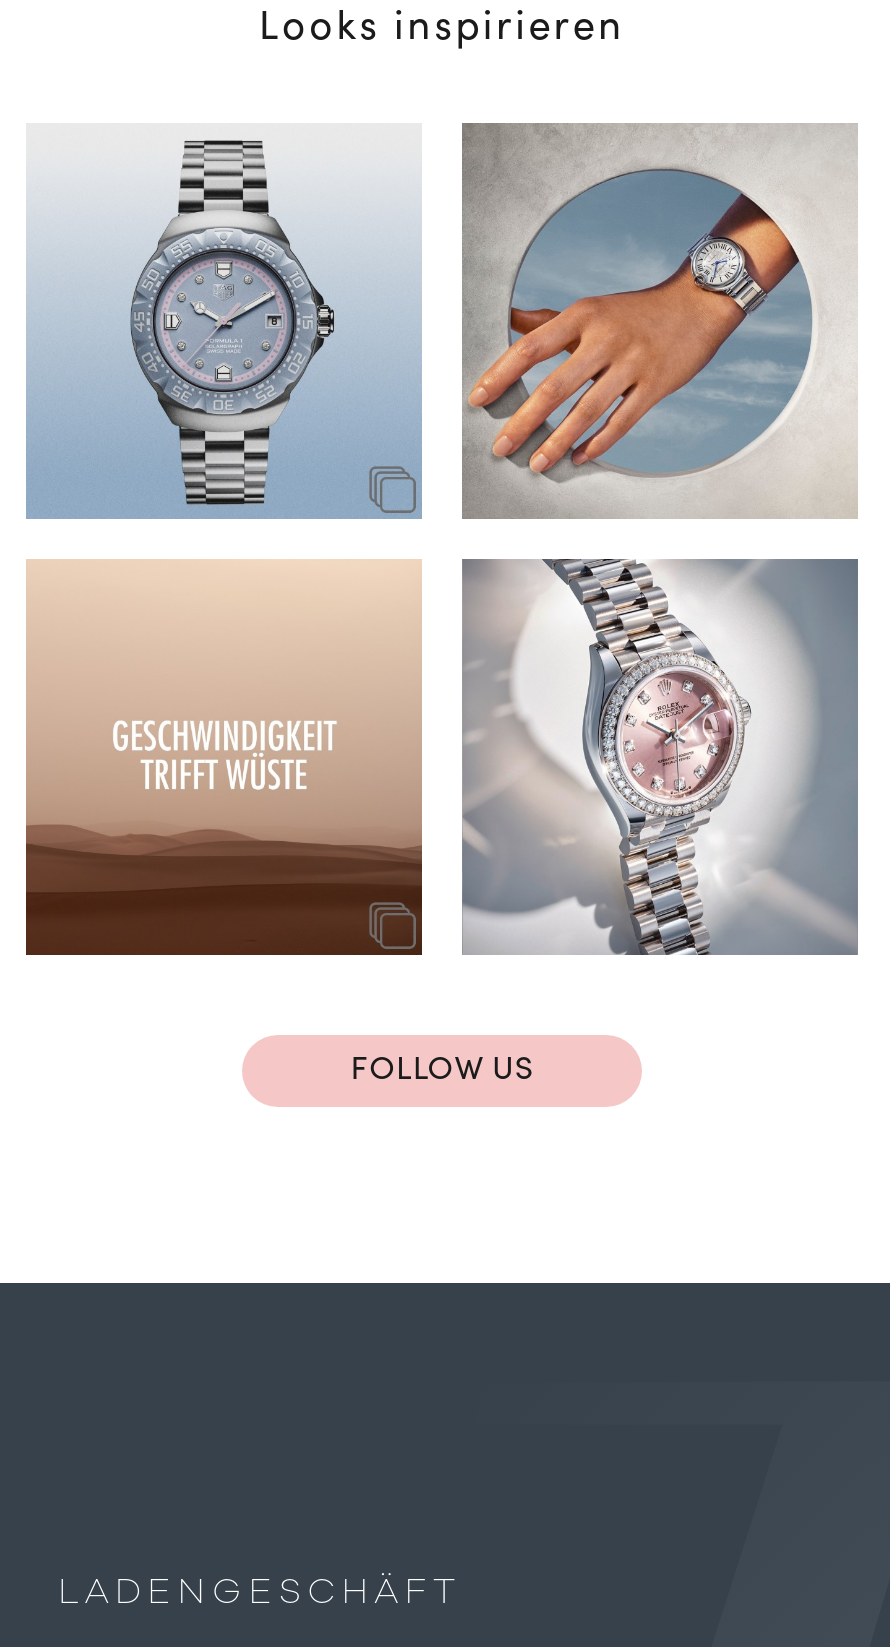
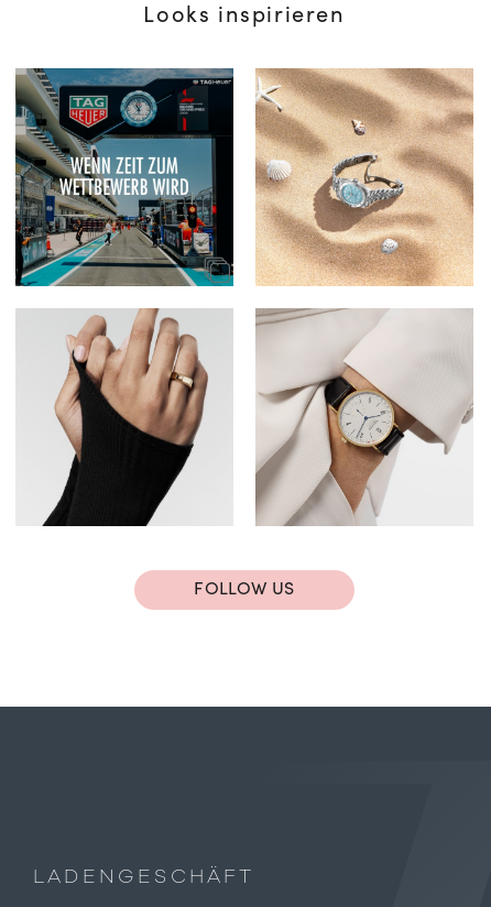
- [image]
+ [image]

- [image]
+ [image]

- [image]
+ [image]

- [image]
+ [image]
